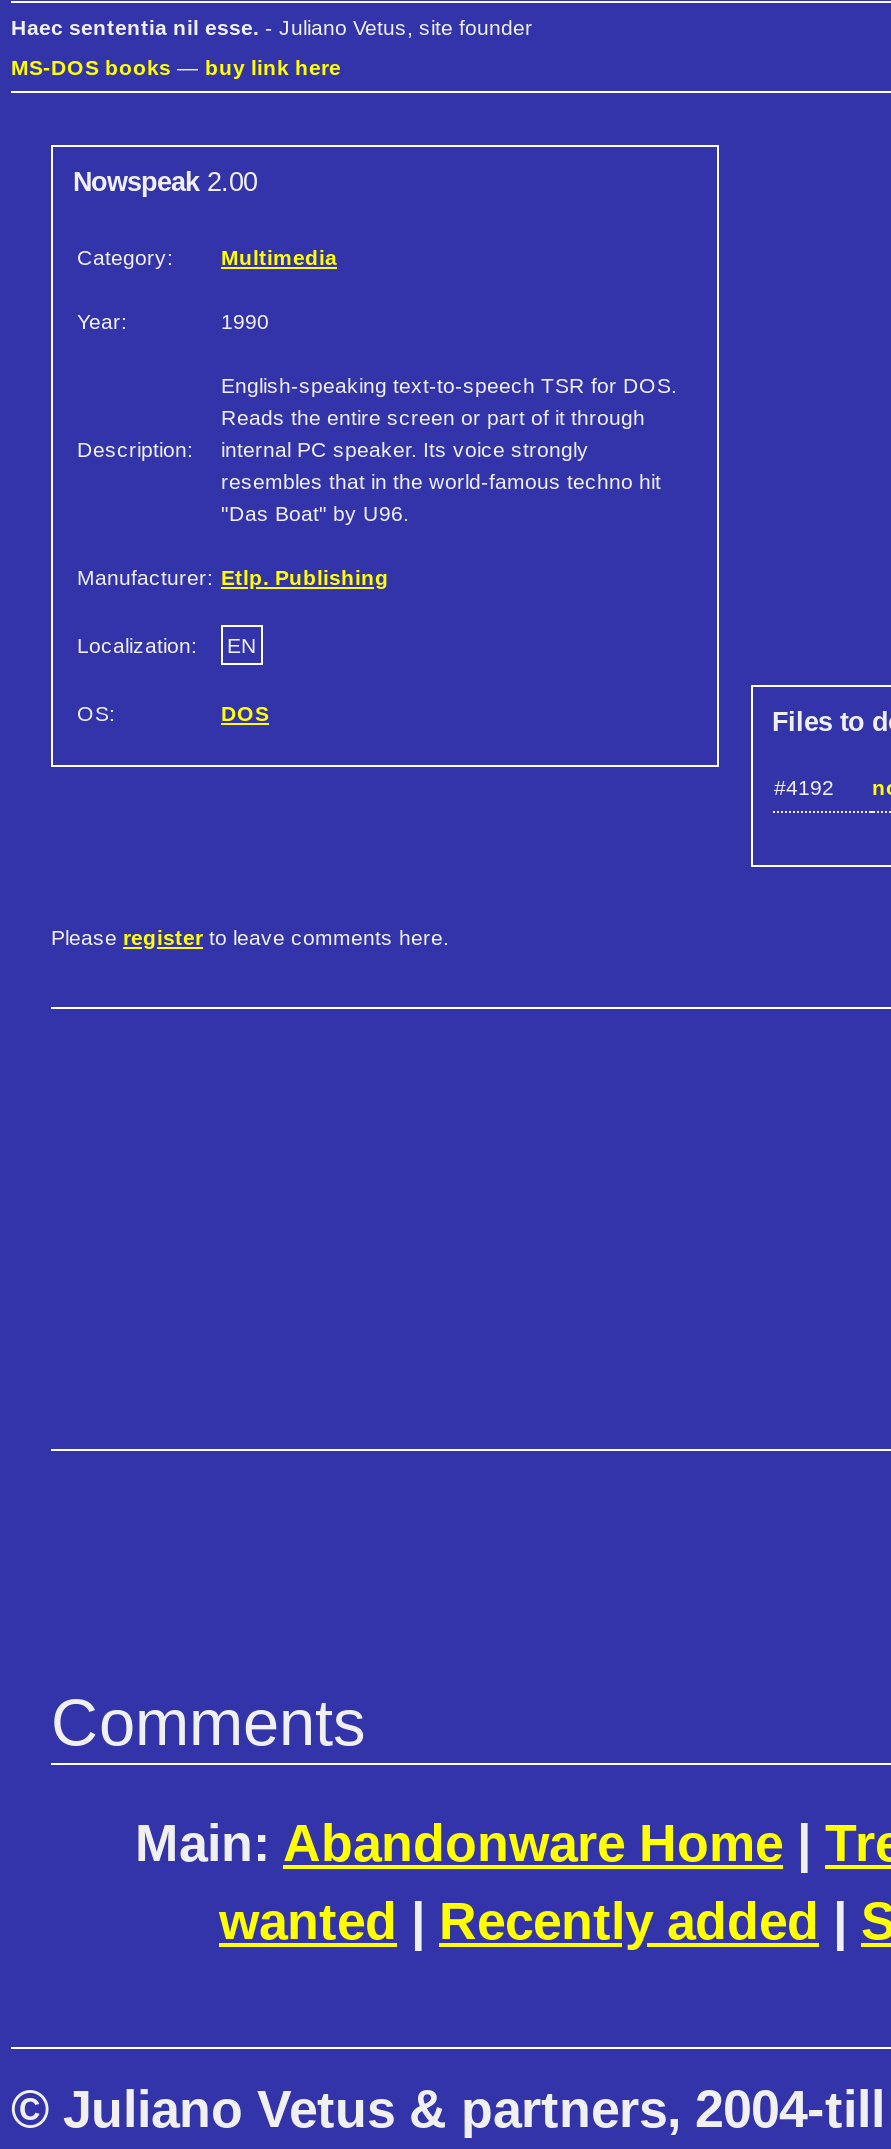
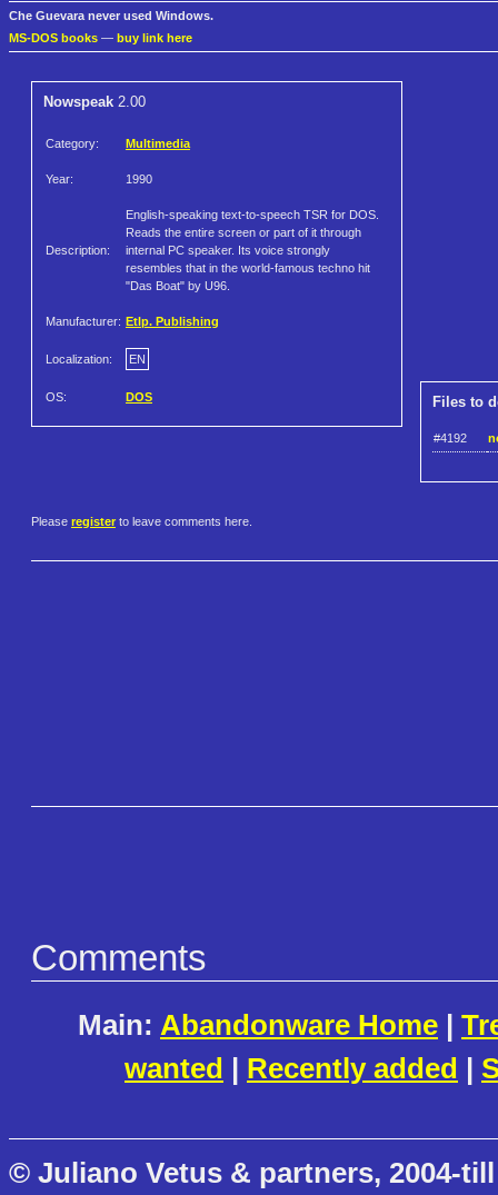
- Haec sententia nil esse. - Juliano Vetus, site founder
+ Che Guevara never used Windows.
